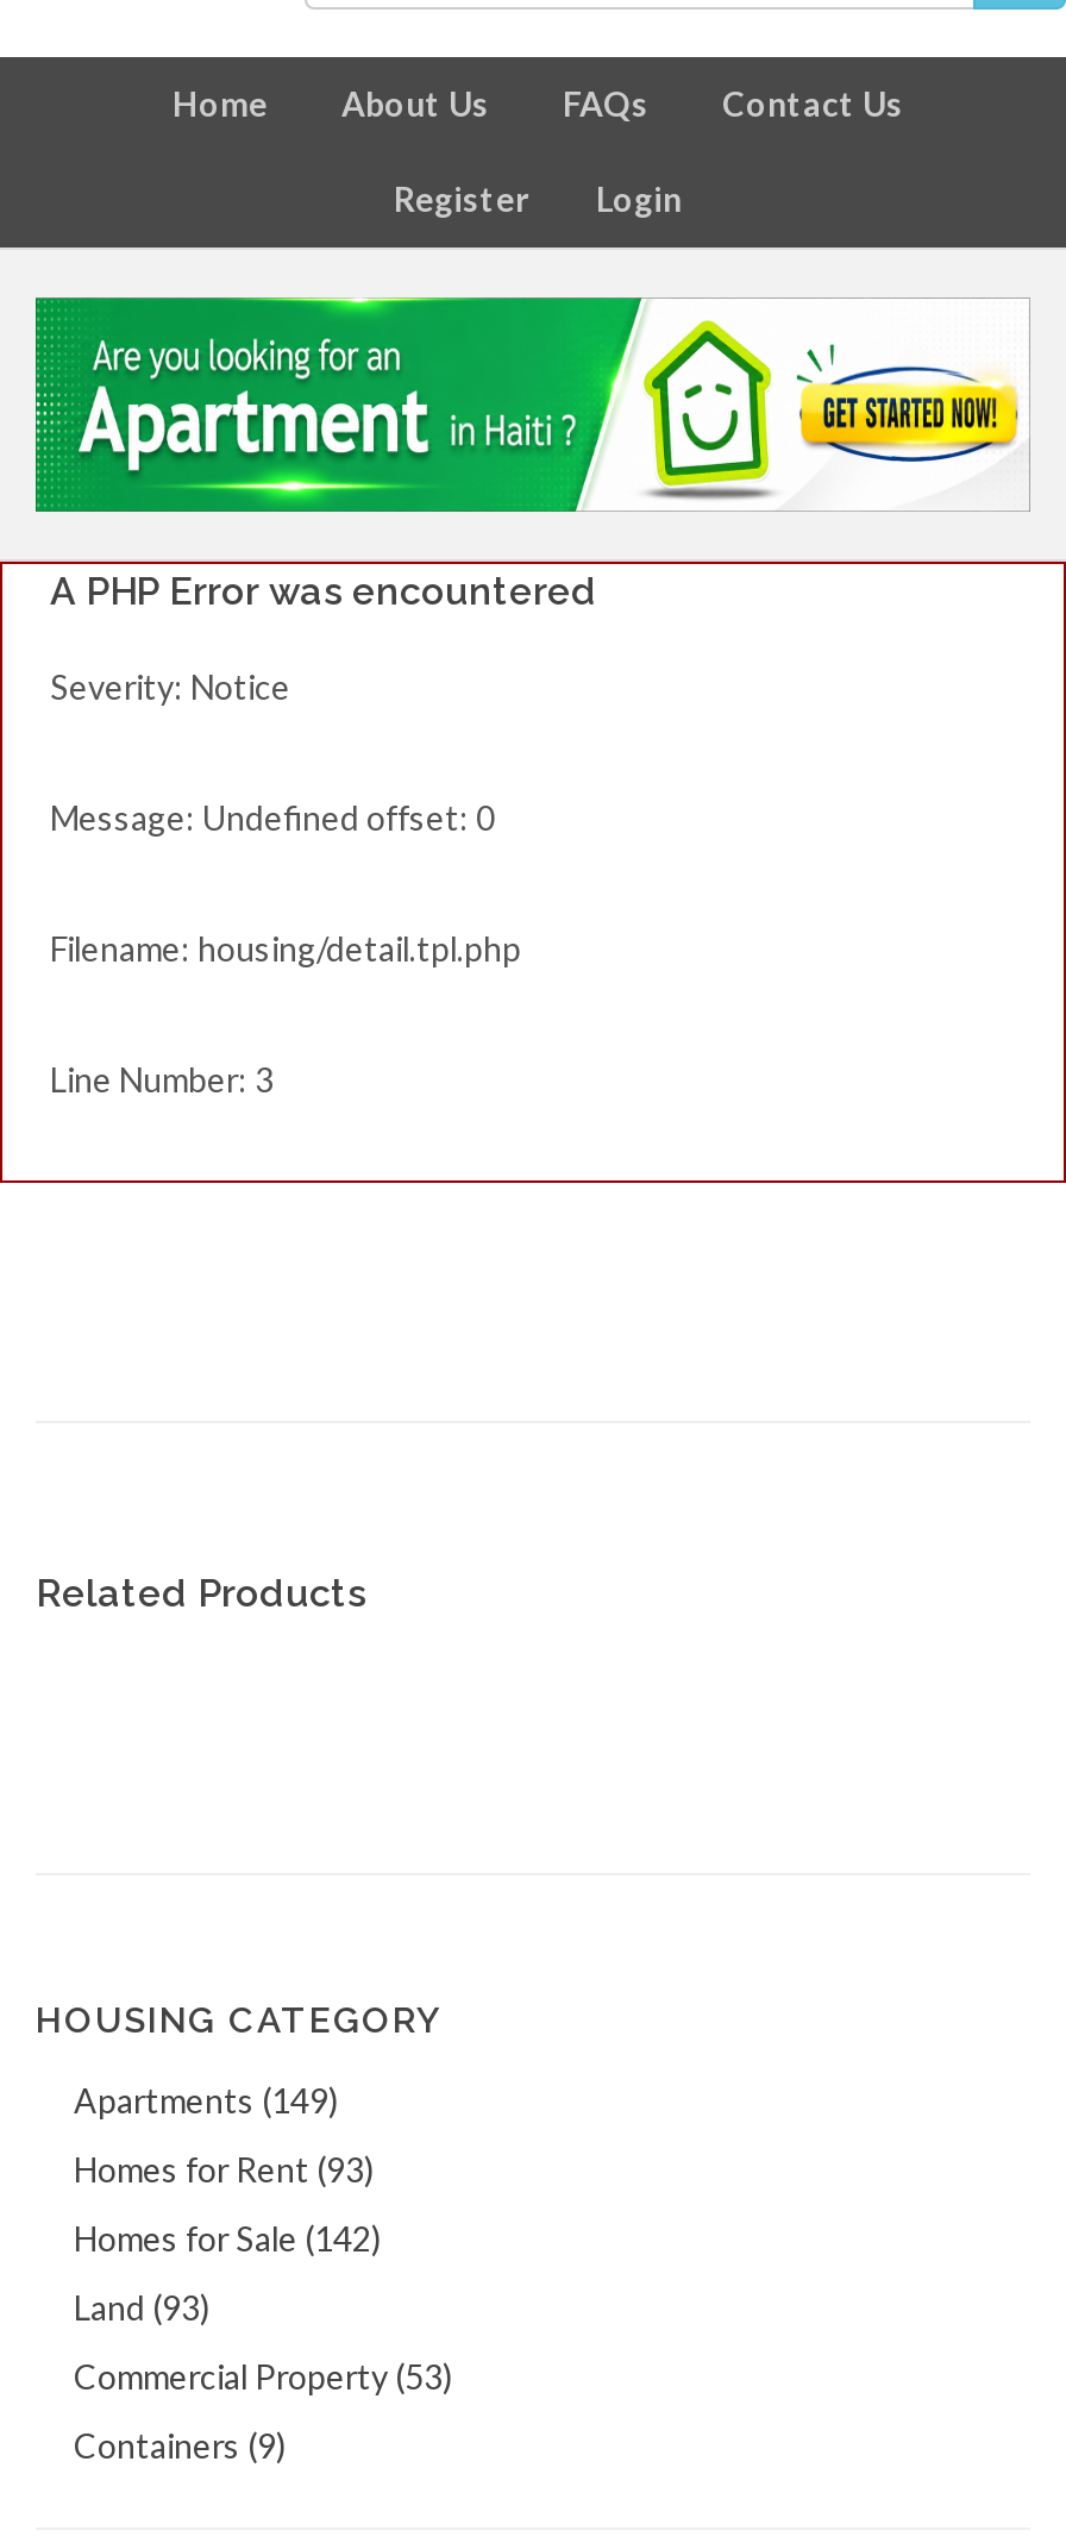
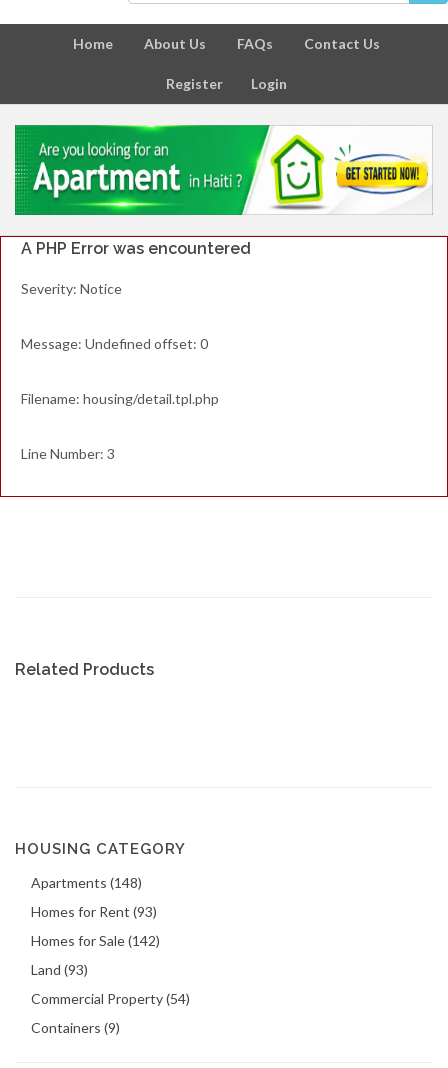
- Apartments (149)
+ Apartments (148)

- Commercial Property (53)
+ Commercial Property (54)
